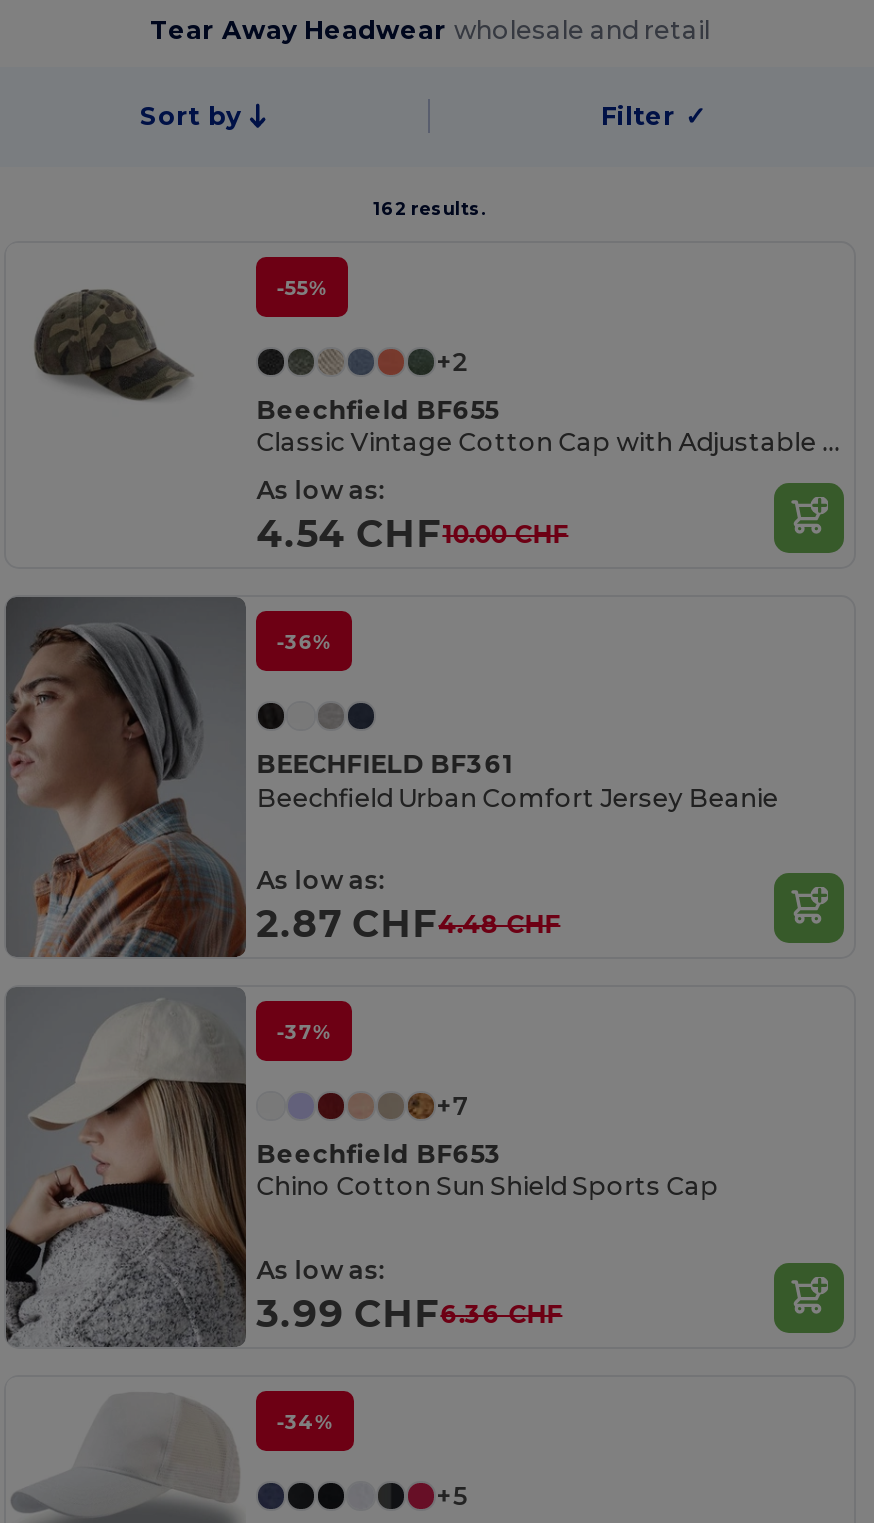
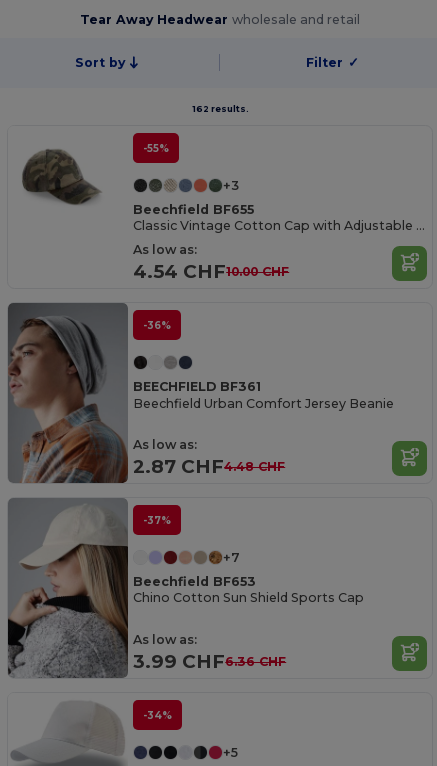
- +2
+ +3
